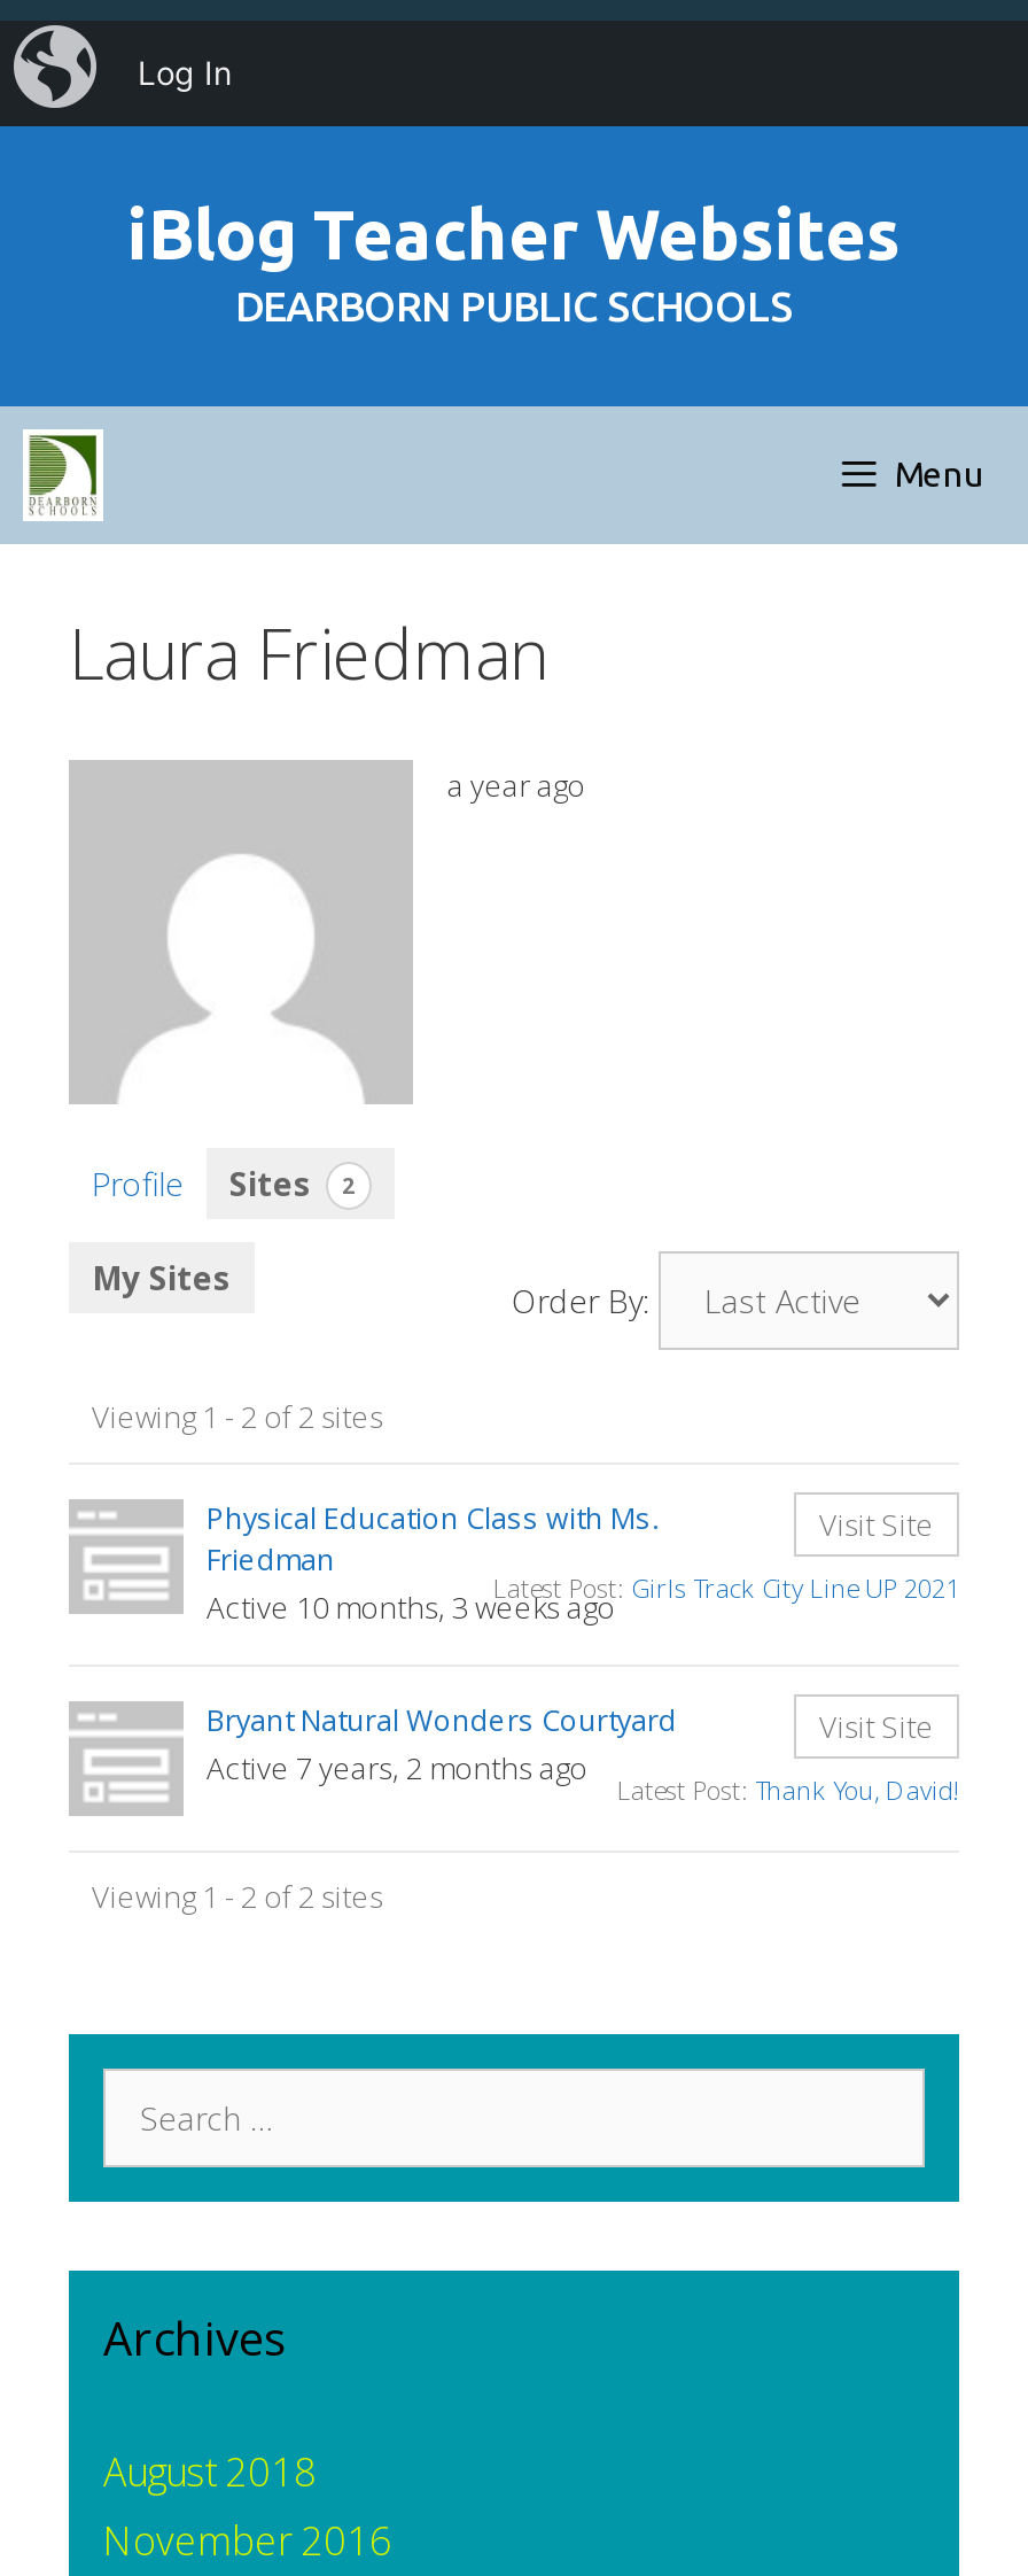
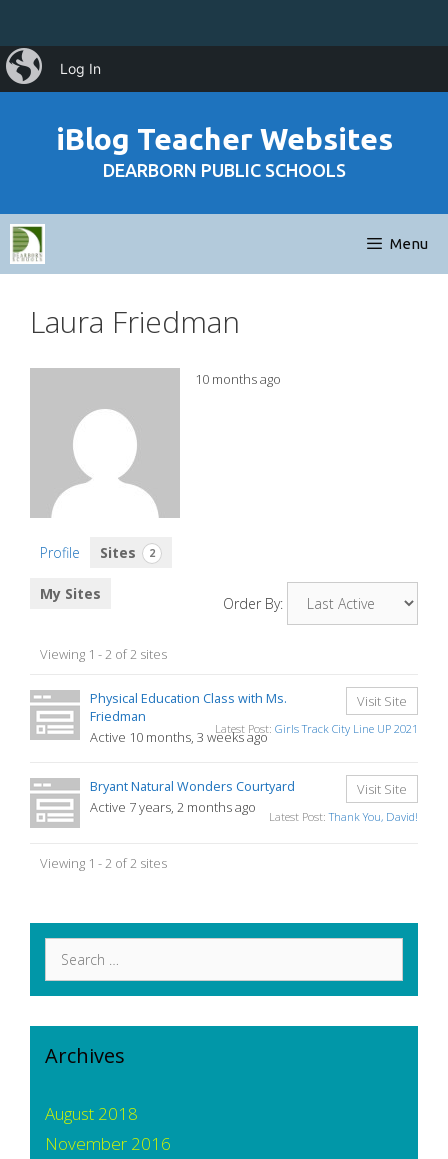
- a year ago
+ 10 months ago
